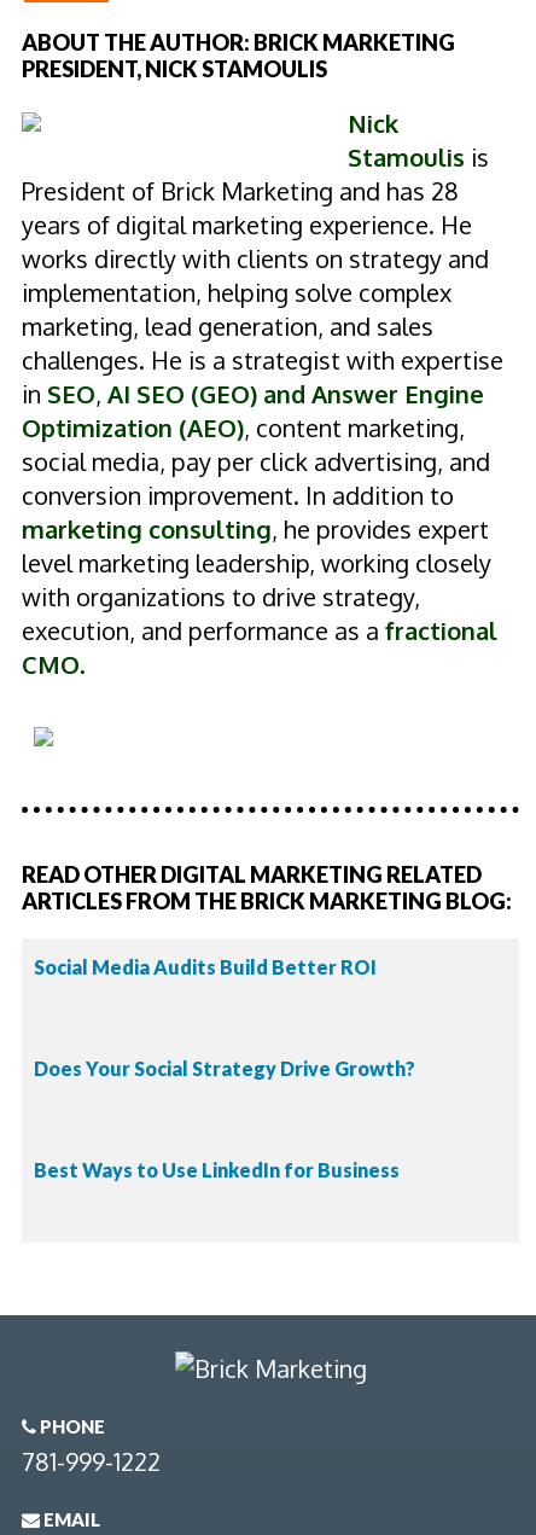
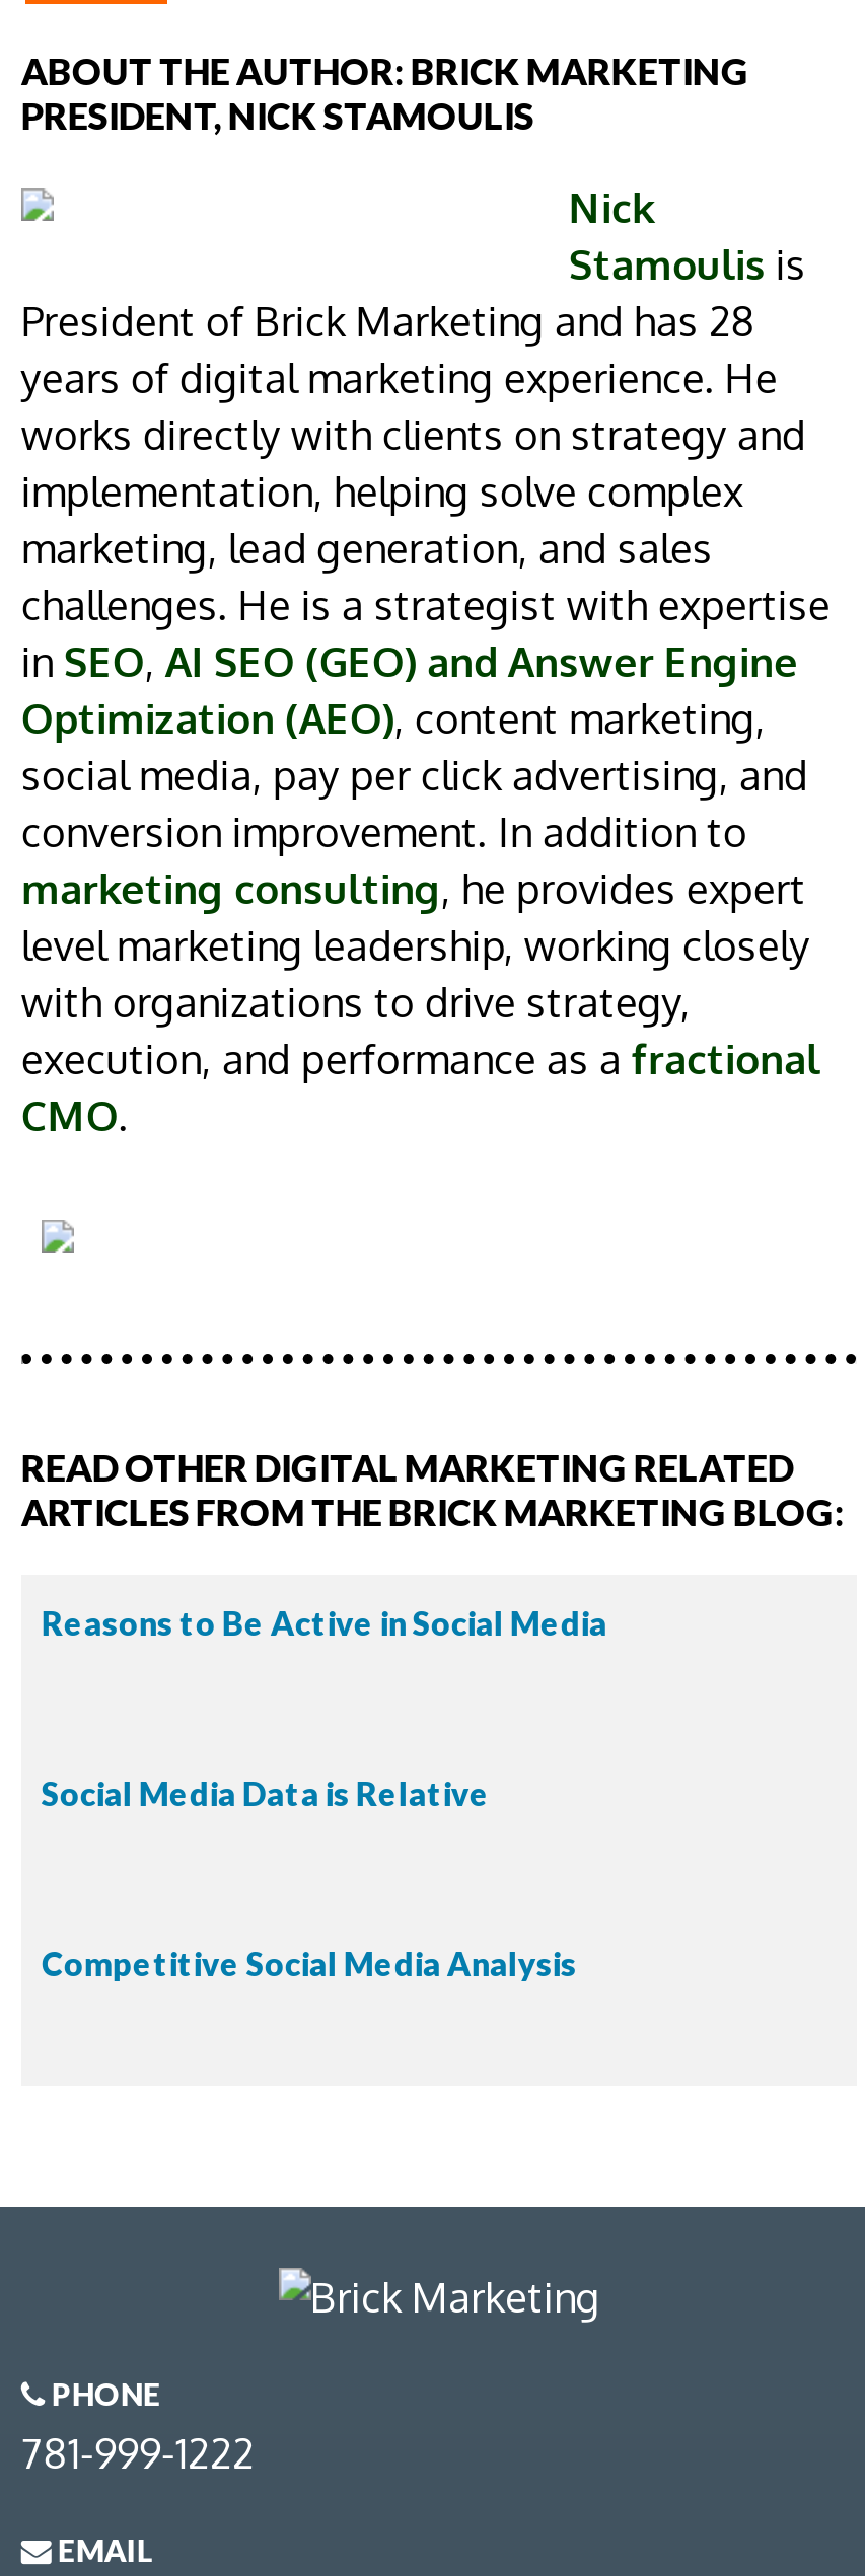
- Social Media Audits Build Better ROI
+ Reasons to Be Active in Social Media

- Does Your Social Strategy Drive Growth?
+ Social Media Data is Relative

- Best Ways to Use LinkedIn for Business
+ Competitive Social Media Analysis
